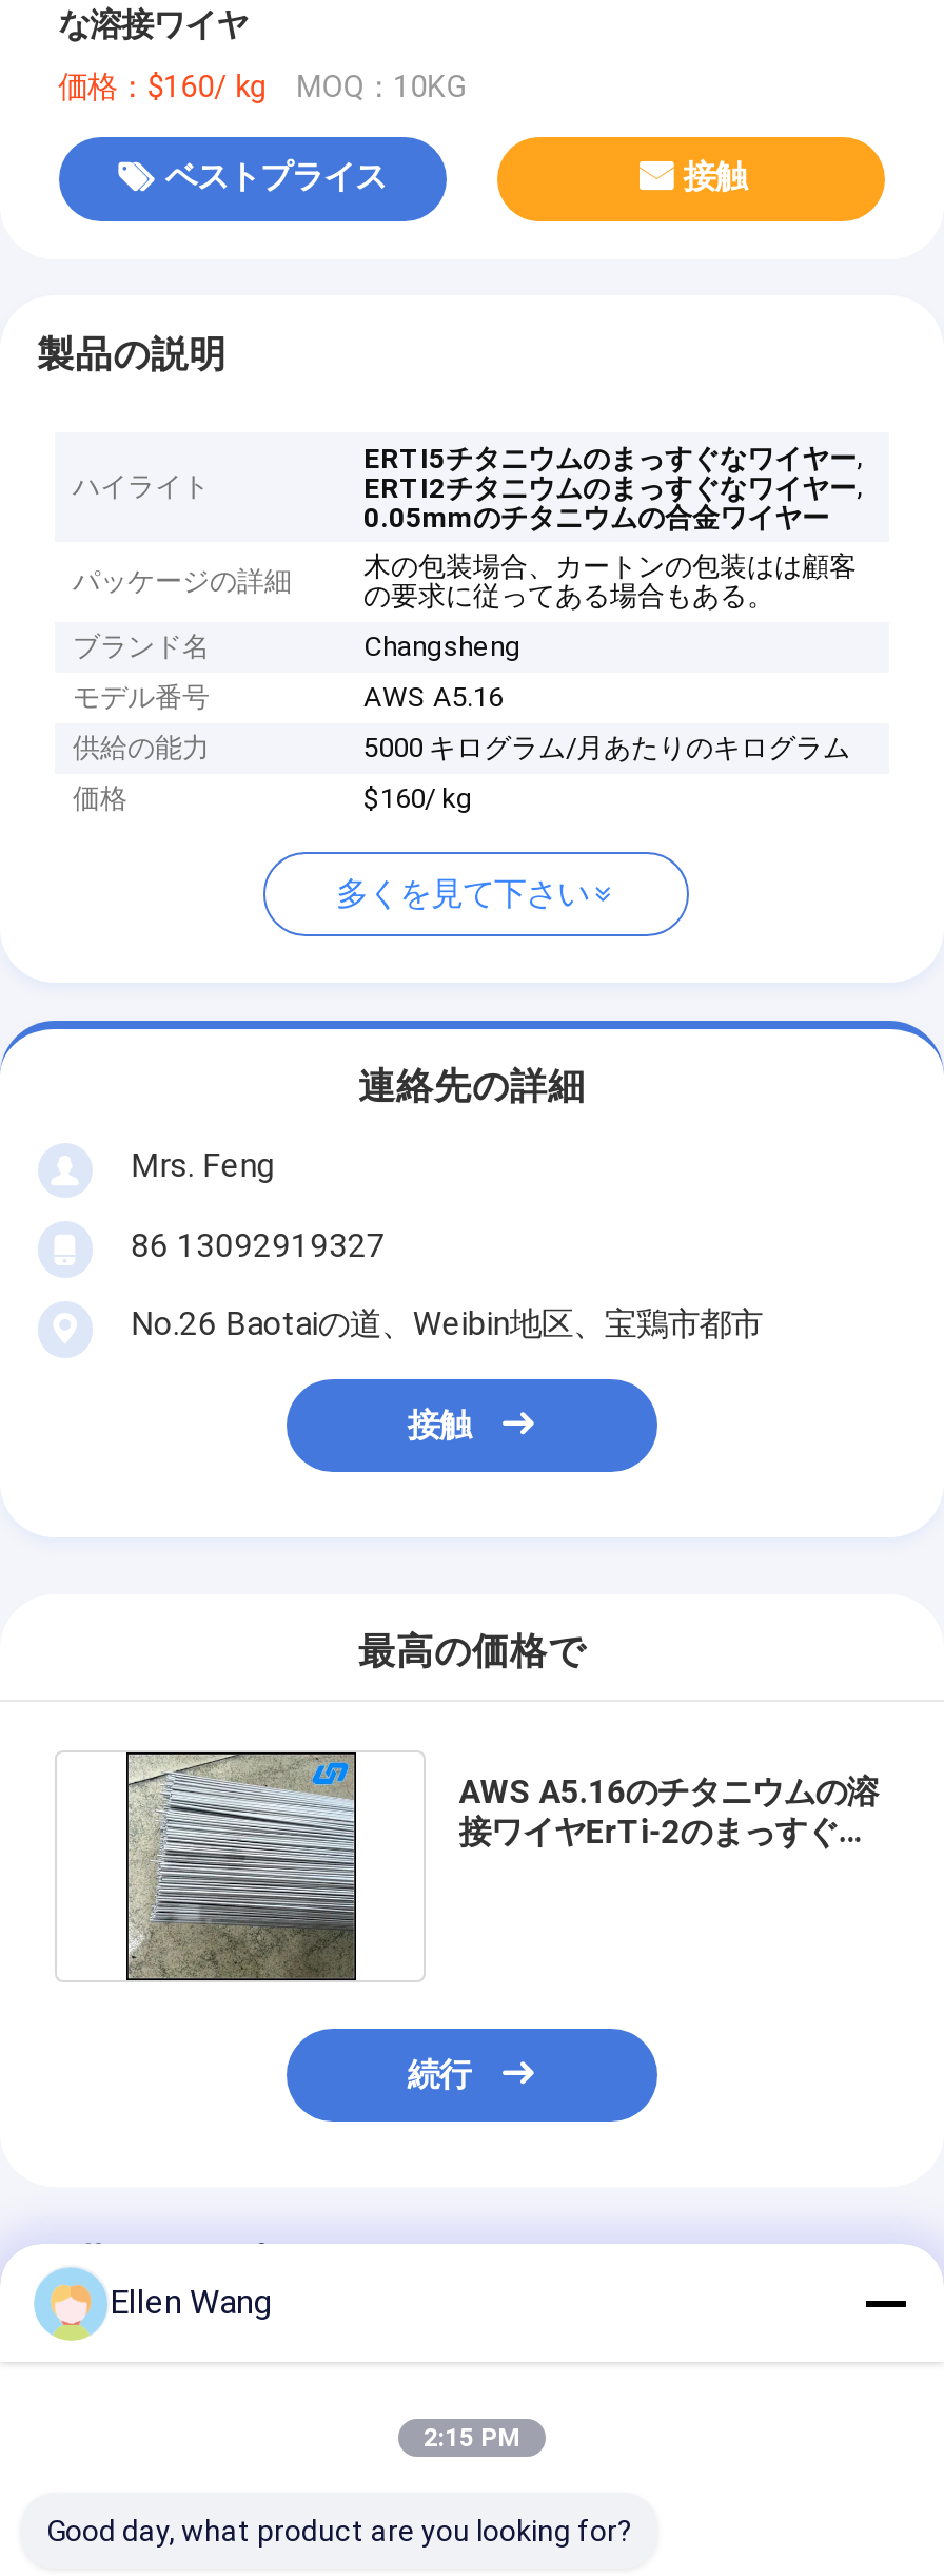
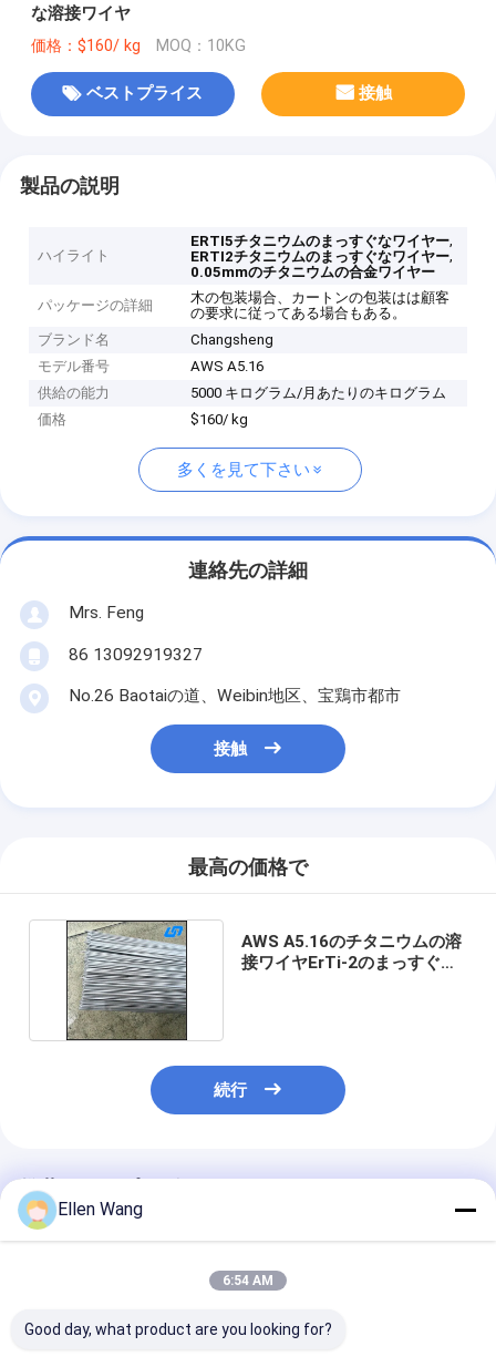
- 2:15 PM
+ 6:54 AM
